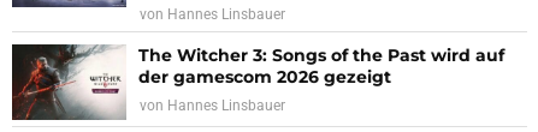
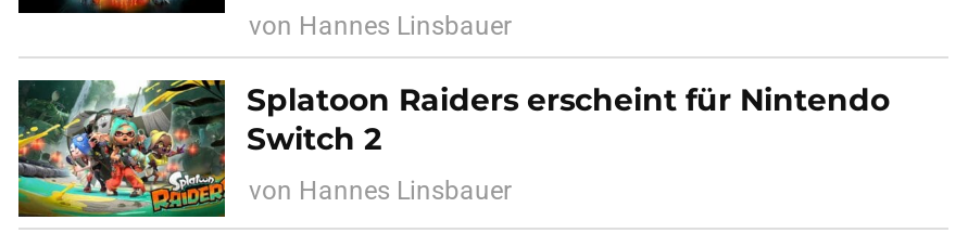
- [image]
- The Witcher 3: Songs of the Past wird auf
- der gamescom 2026 gezeigt
+ [image]
+ Splatoon Raiders erscheint für Nintendo
+ Switch 2
